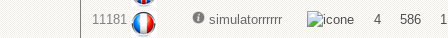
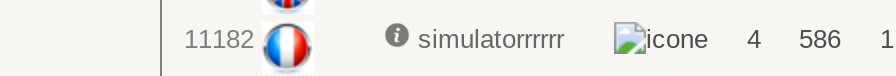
- 11181
+ 11182
